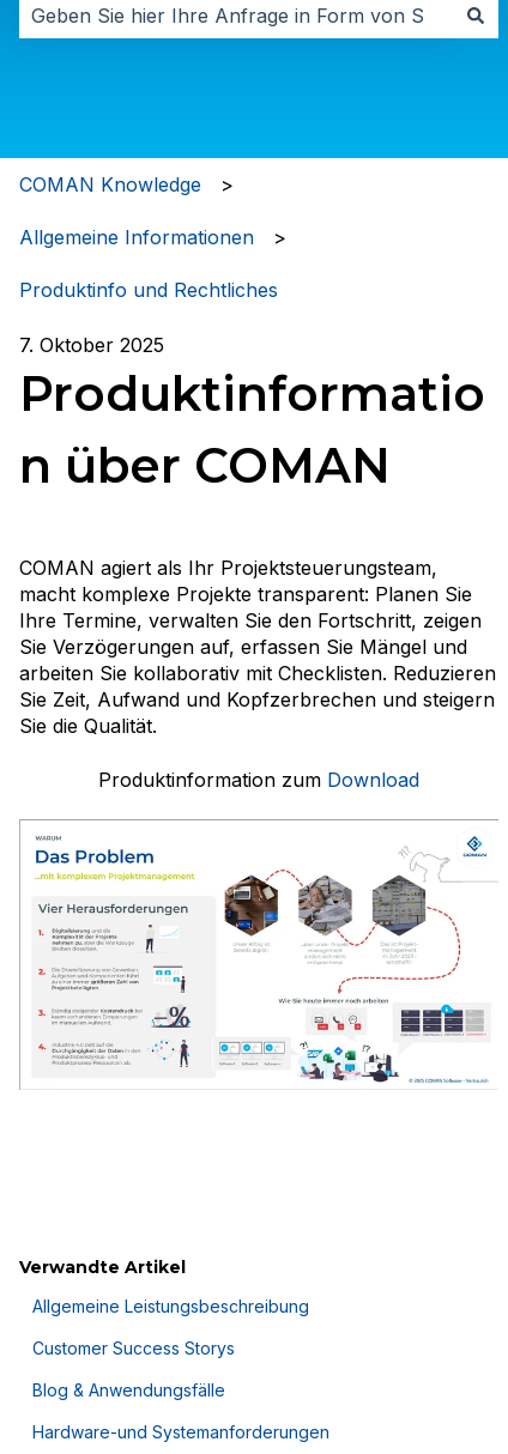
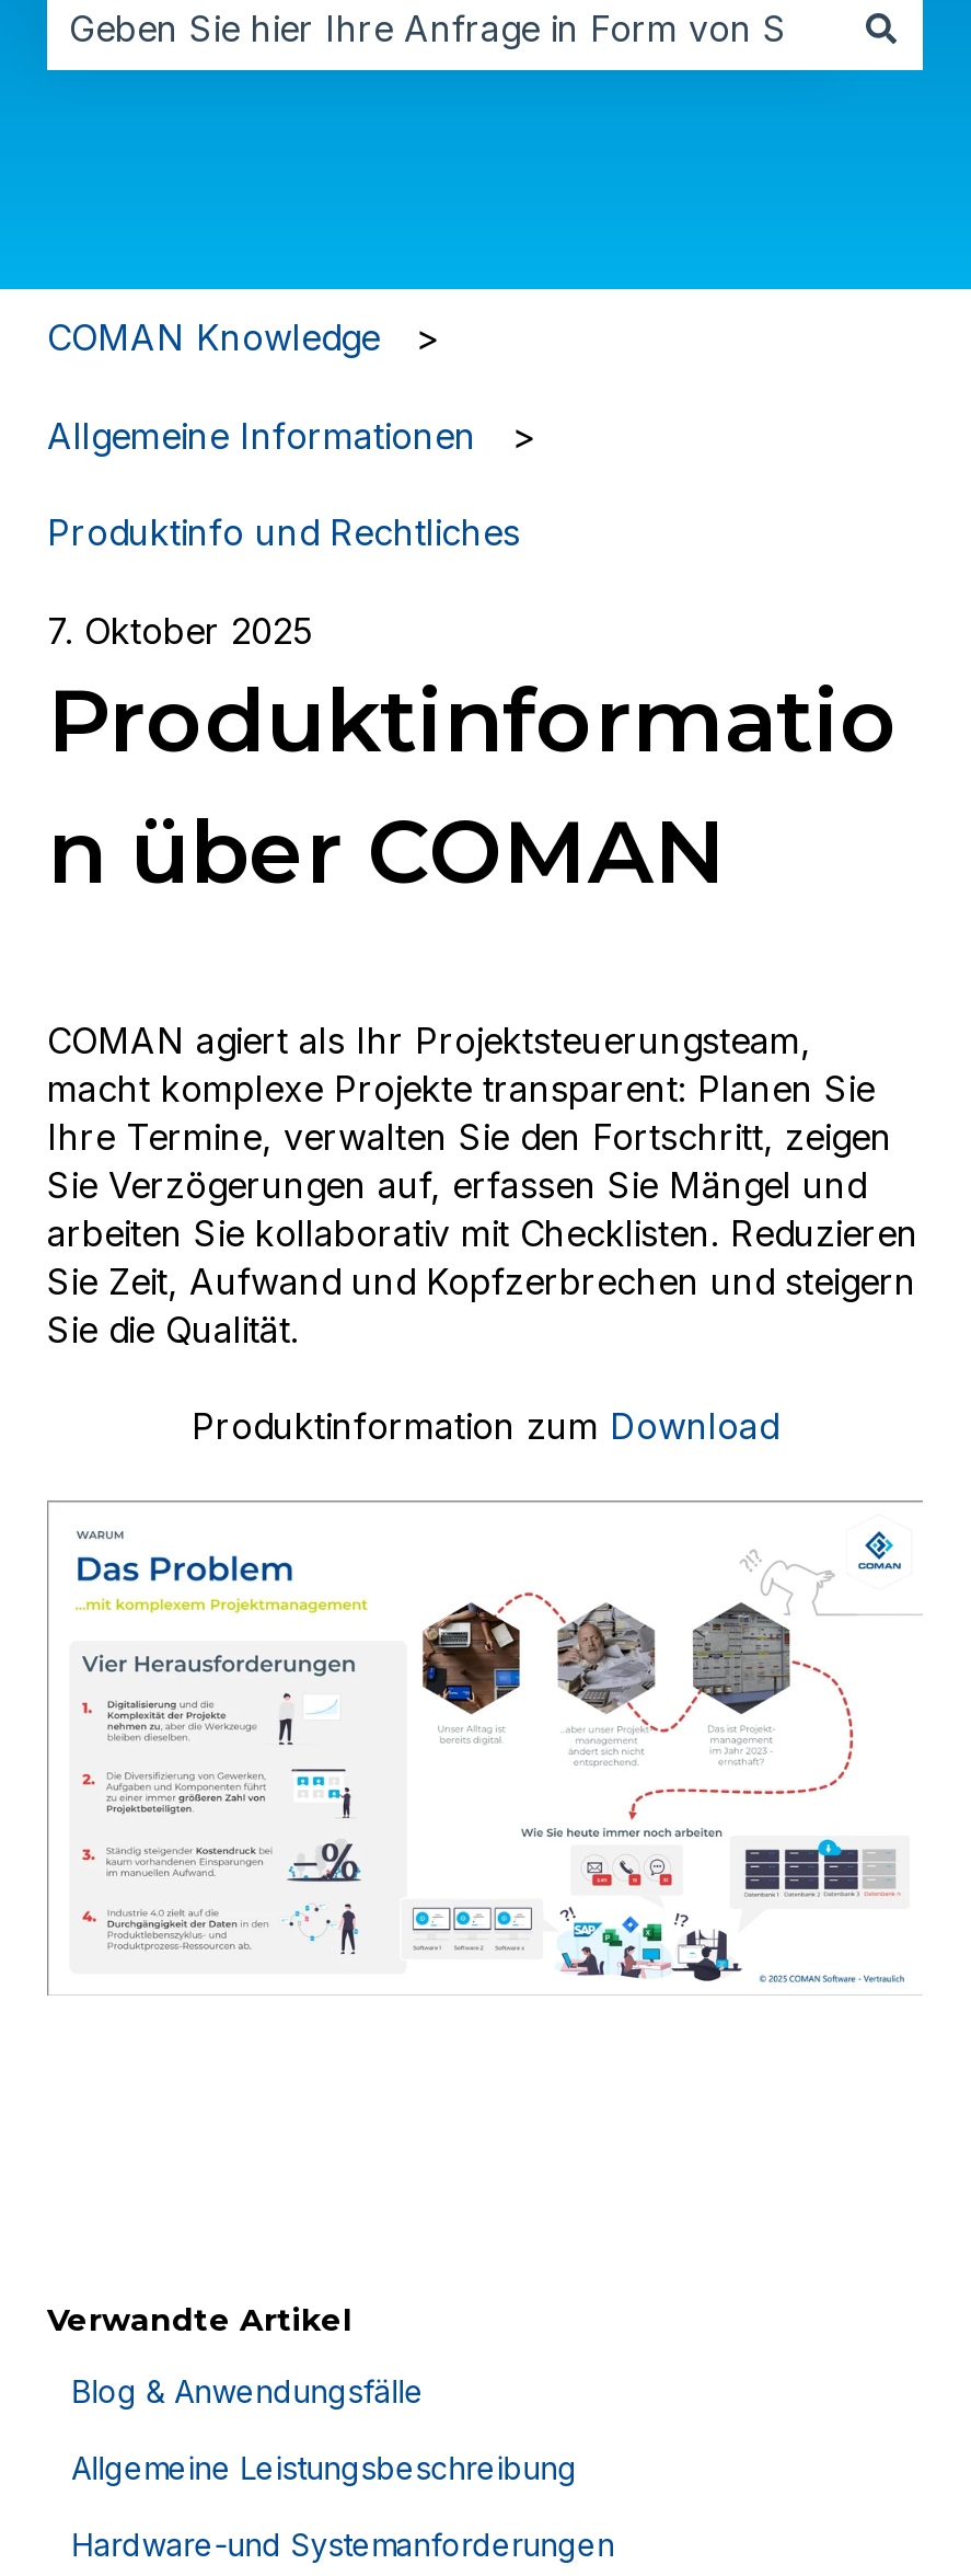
moved down: Allgemeine Leistungsbeschreibung

- Customer Success Storys

moved up: Blog & Anwendungsfälle
